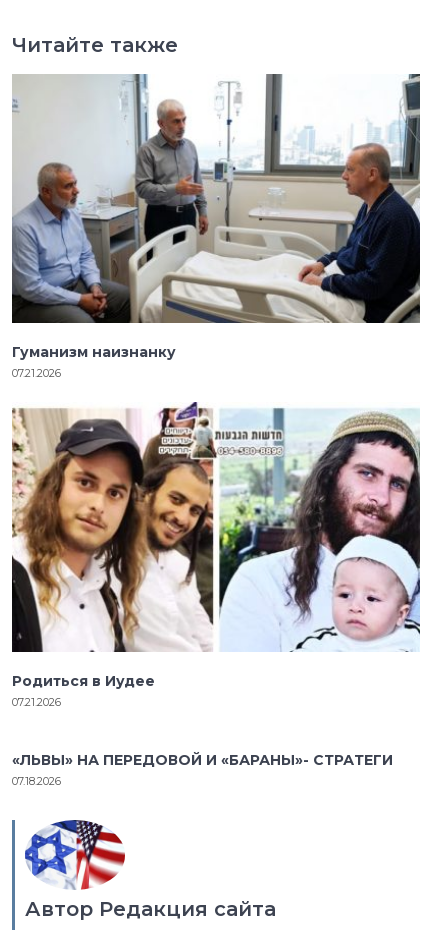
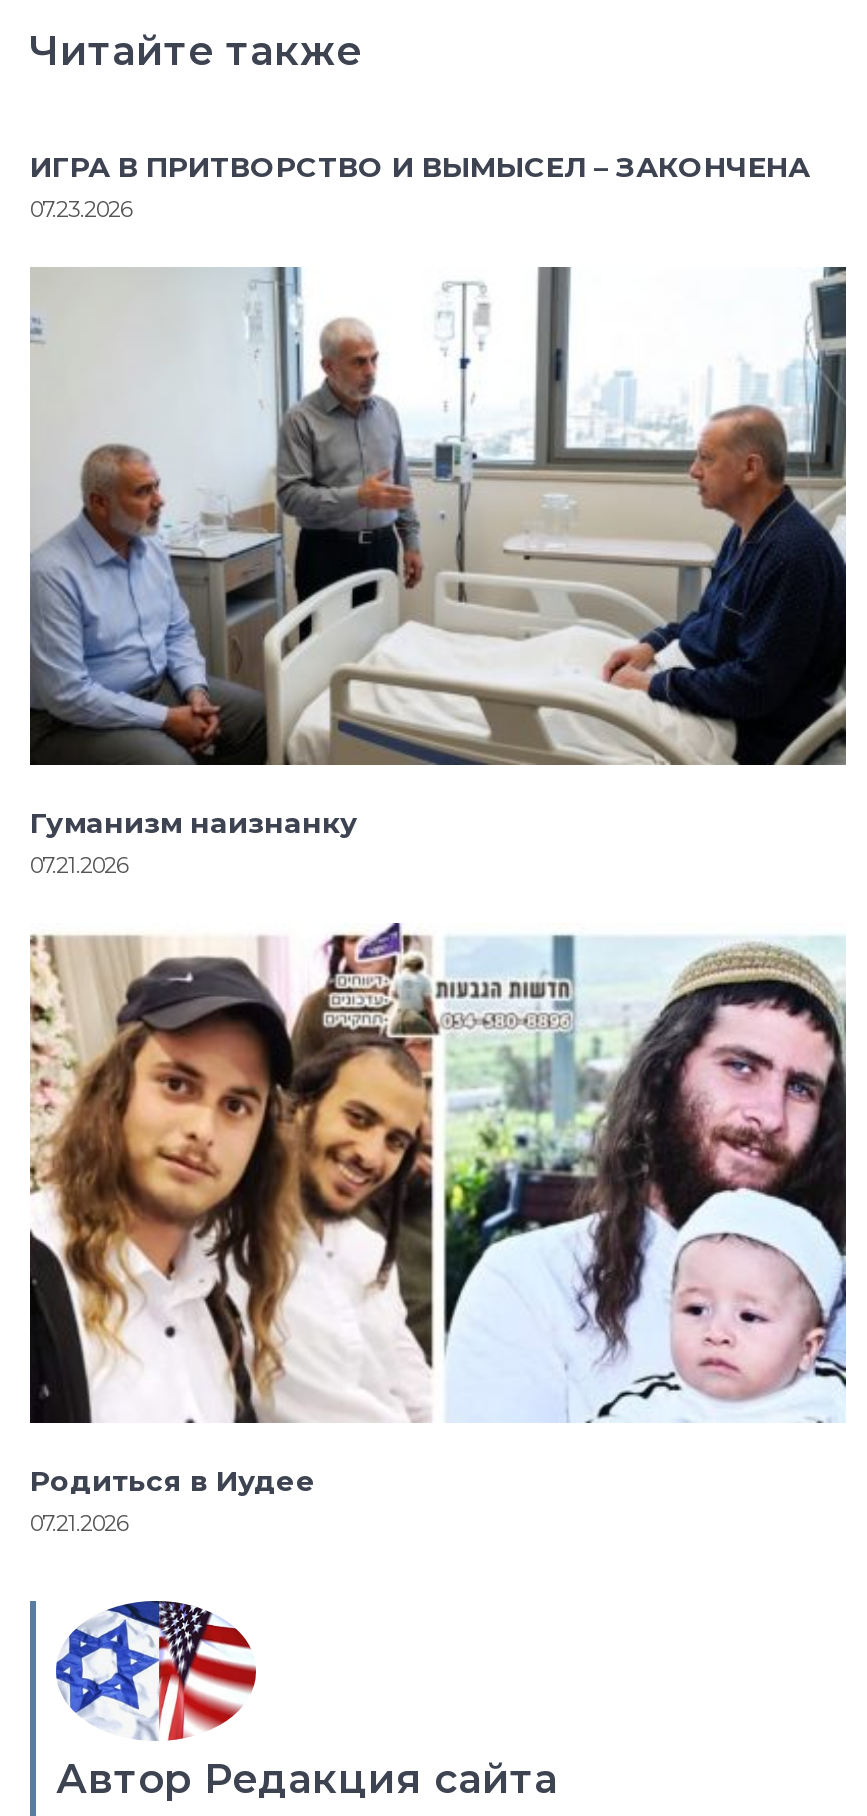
+ ИГРА В ПРИТВОРСТВО И ВЫМЫСЕЛ – ЗАКОНЧЕНА
+ 07.23.2026

moved down: [image] | Гуманизм наизнанку | 07.21.2026 | Родиться в Иудее | 07.21.2026

- «ЛЬВЫ» НА ПЕРЕДОВОЙ И «БАРАНЫ»- СТРАТЕГИ
- 07.18.2026
